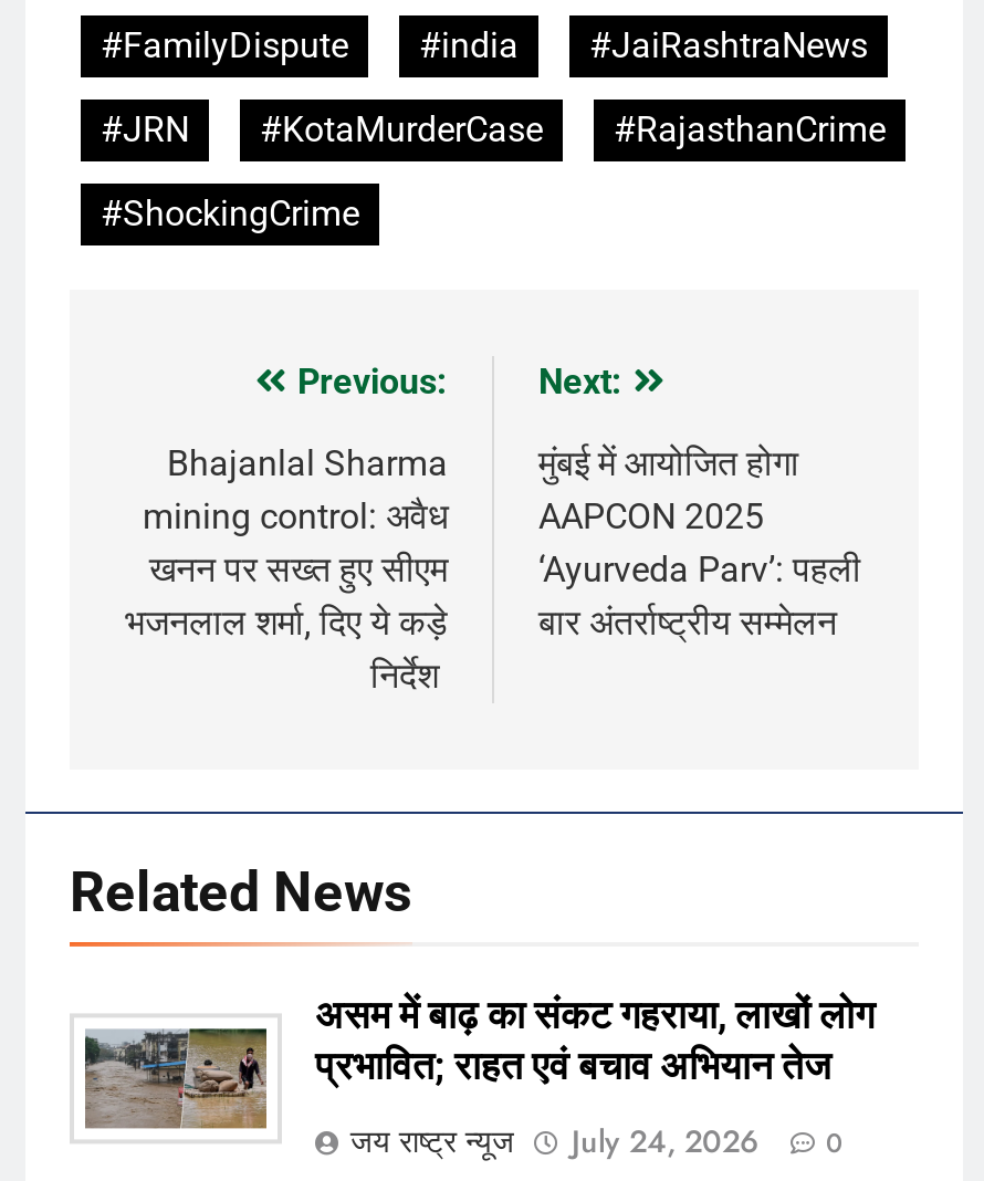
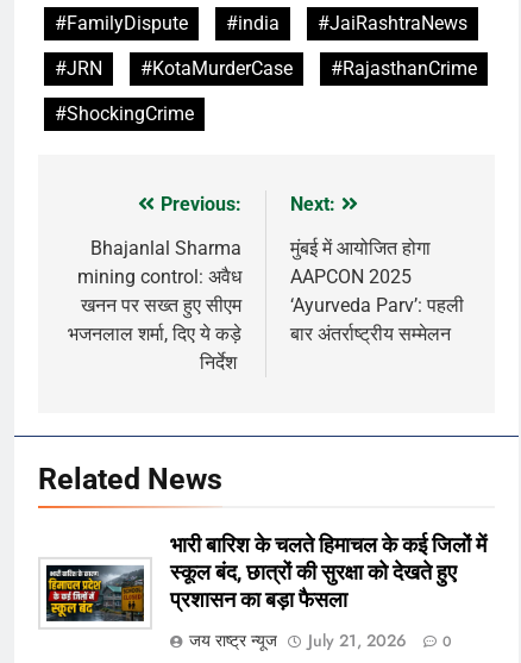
- [image]
- असम में बाढ़ का संकट गहराया, लाखों लोग
- प्रभावित; राहत एवं बचाव अभियान तेज
+ [image]
+ भारी बारिश के चलते हिमाचल के कई जिलों में
+ स्कूल बंद, छात्रों की सुरक्षा को देखते हुए
+ प्रशासन का बड़ा फैसला

- जय राष्ट्र न्यूज July 24, 2026 0
+ जय राष्ट्र न्यूज July 21, 2026 0
